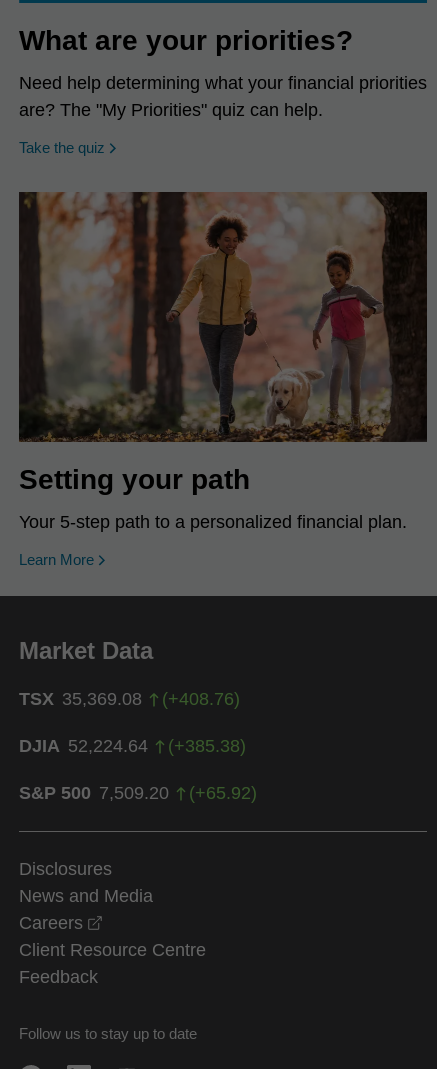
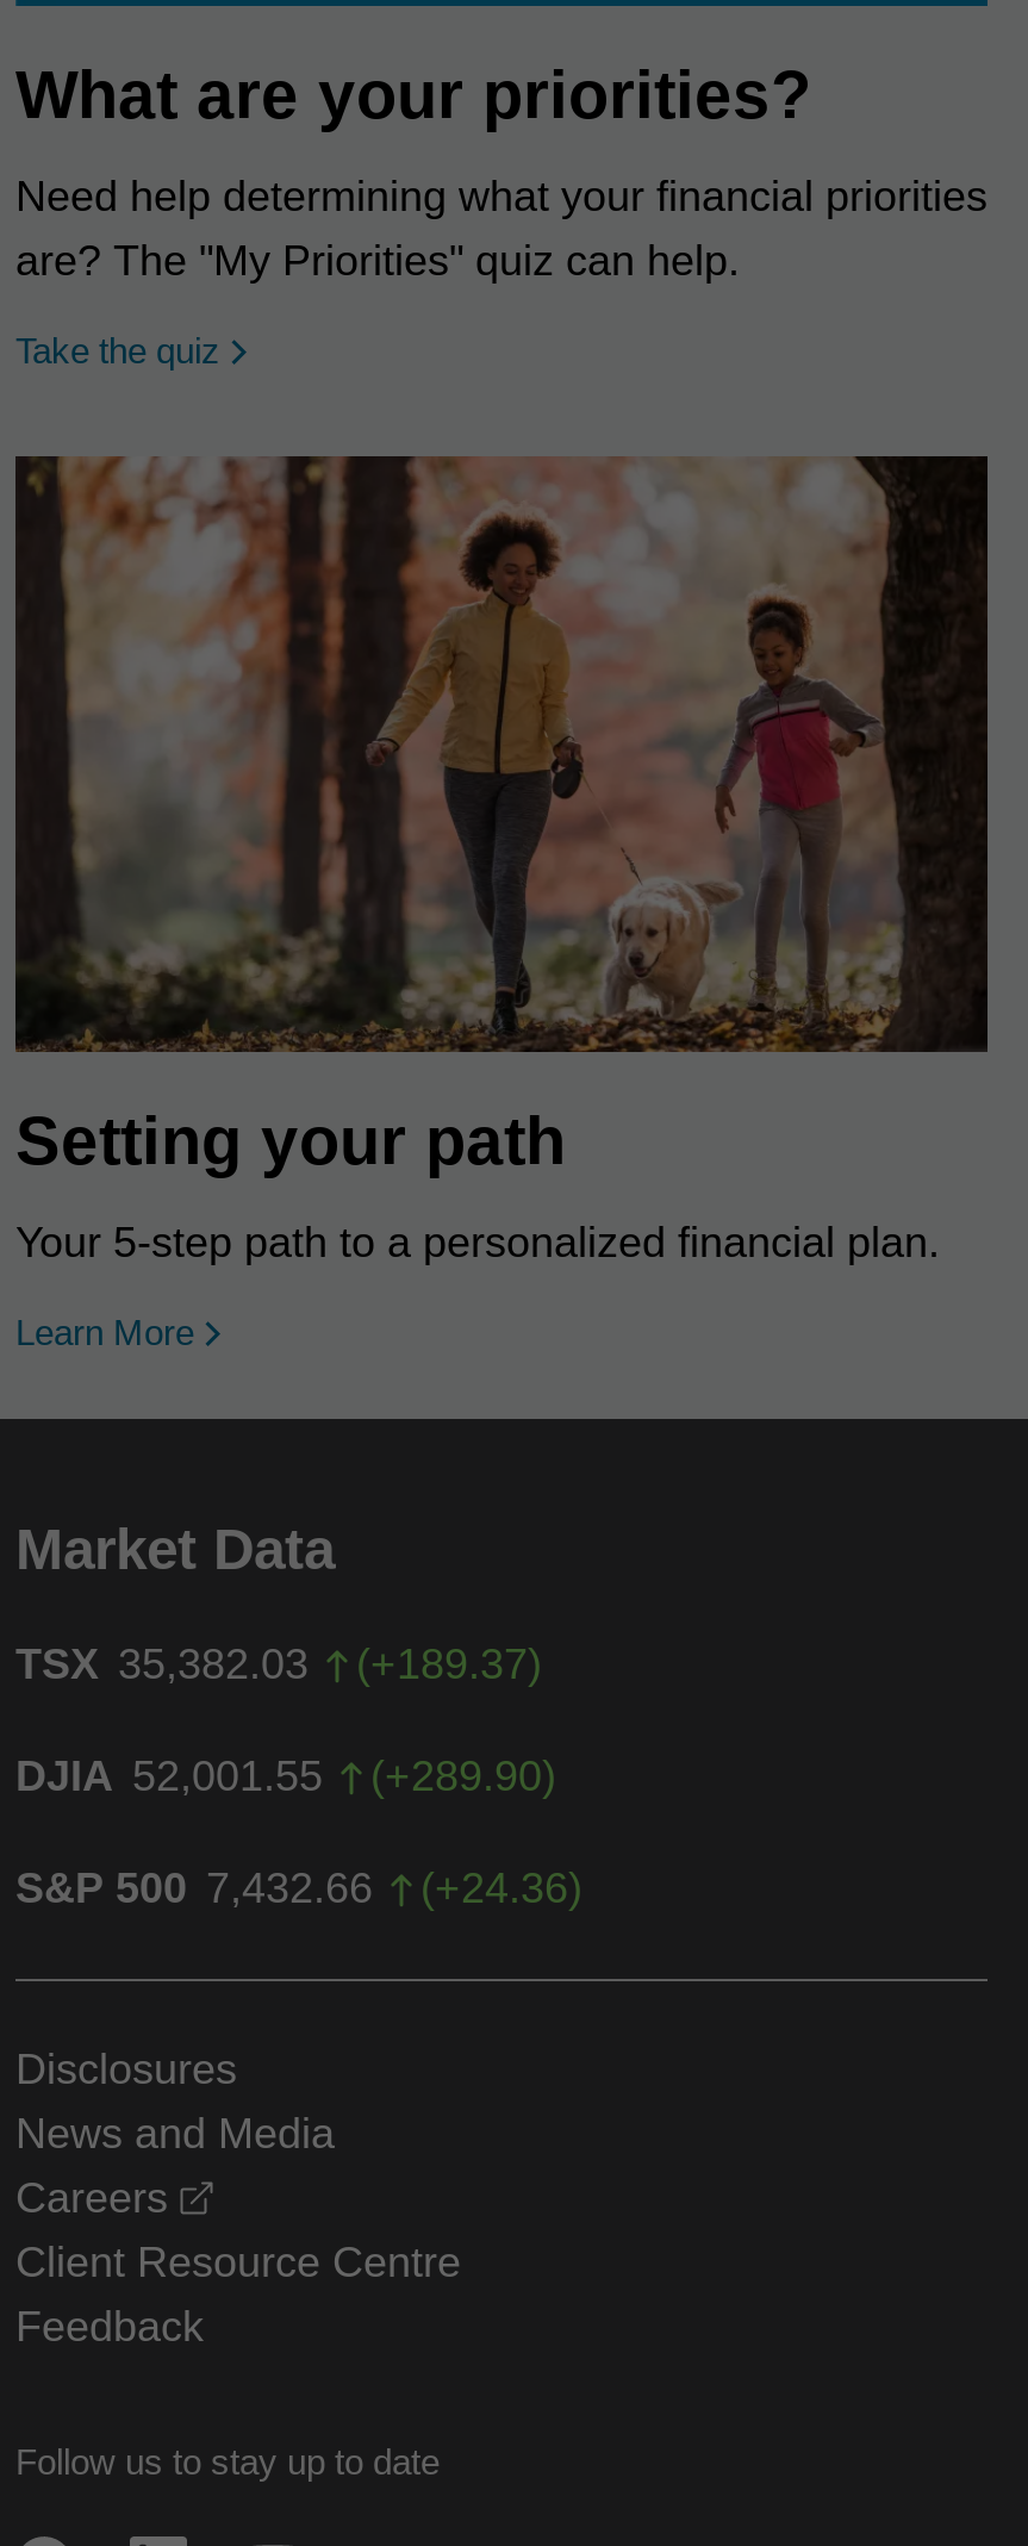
- TSX 35,369.08
+ TSX 35,382.03

- (+408.76)
+ (+189.37)

- DJIA 52,224.64
+ DJIA 52,001.55

- (+385.38)
+ (+289.90)

- S&P 500 7,509.20
+ S&P 500 7,432.66

- (+65.92)
+ (+24.36)
